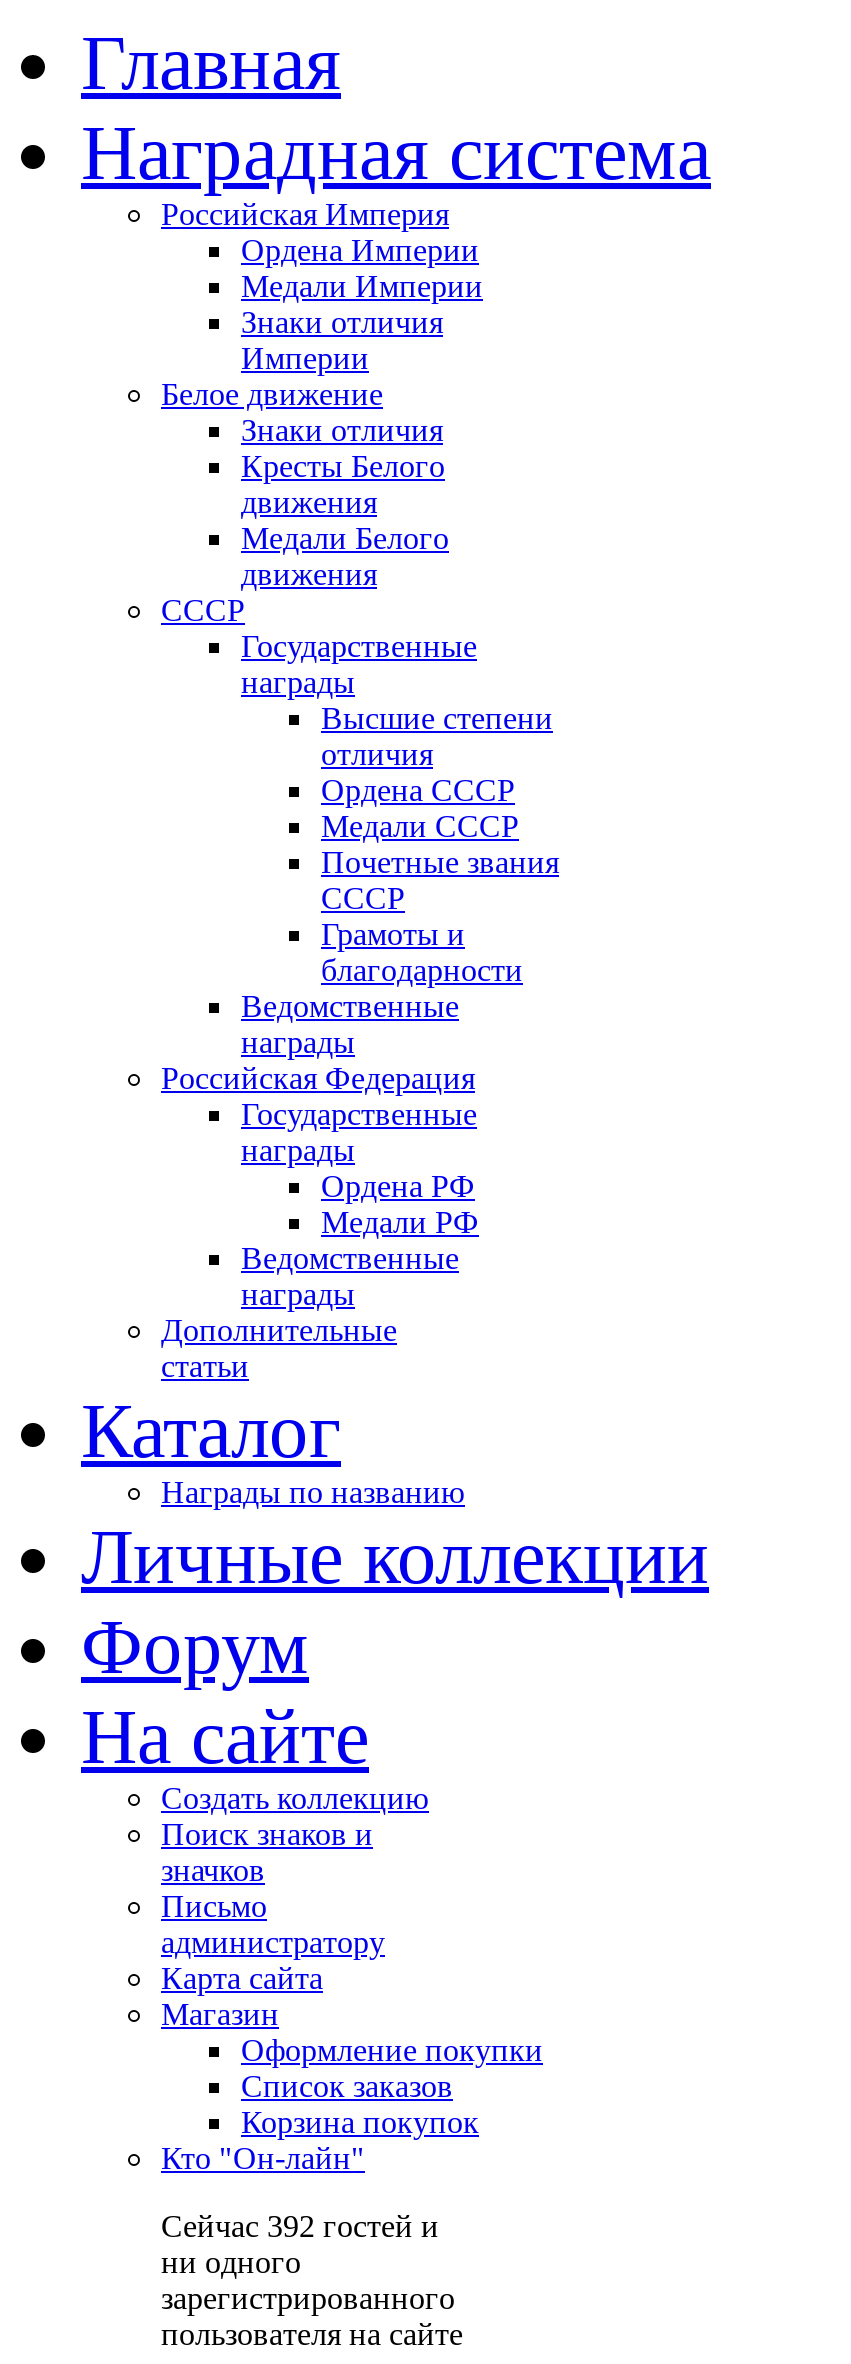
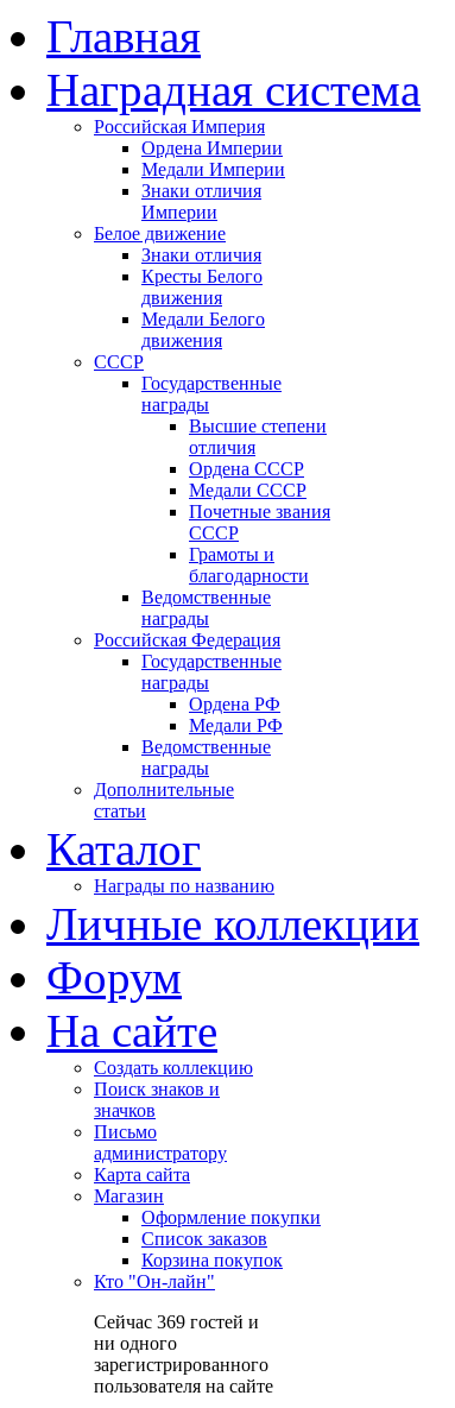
- Сейчас 392 гостей и
+ Сейчас 369 гостей и
